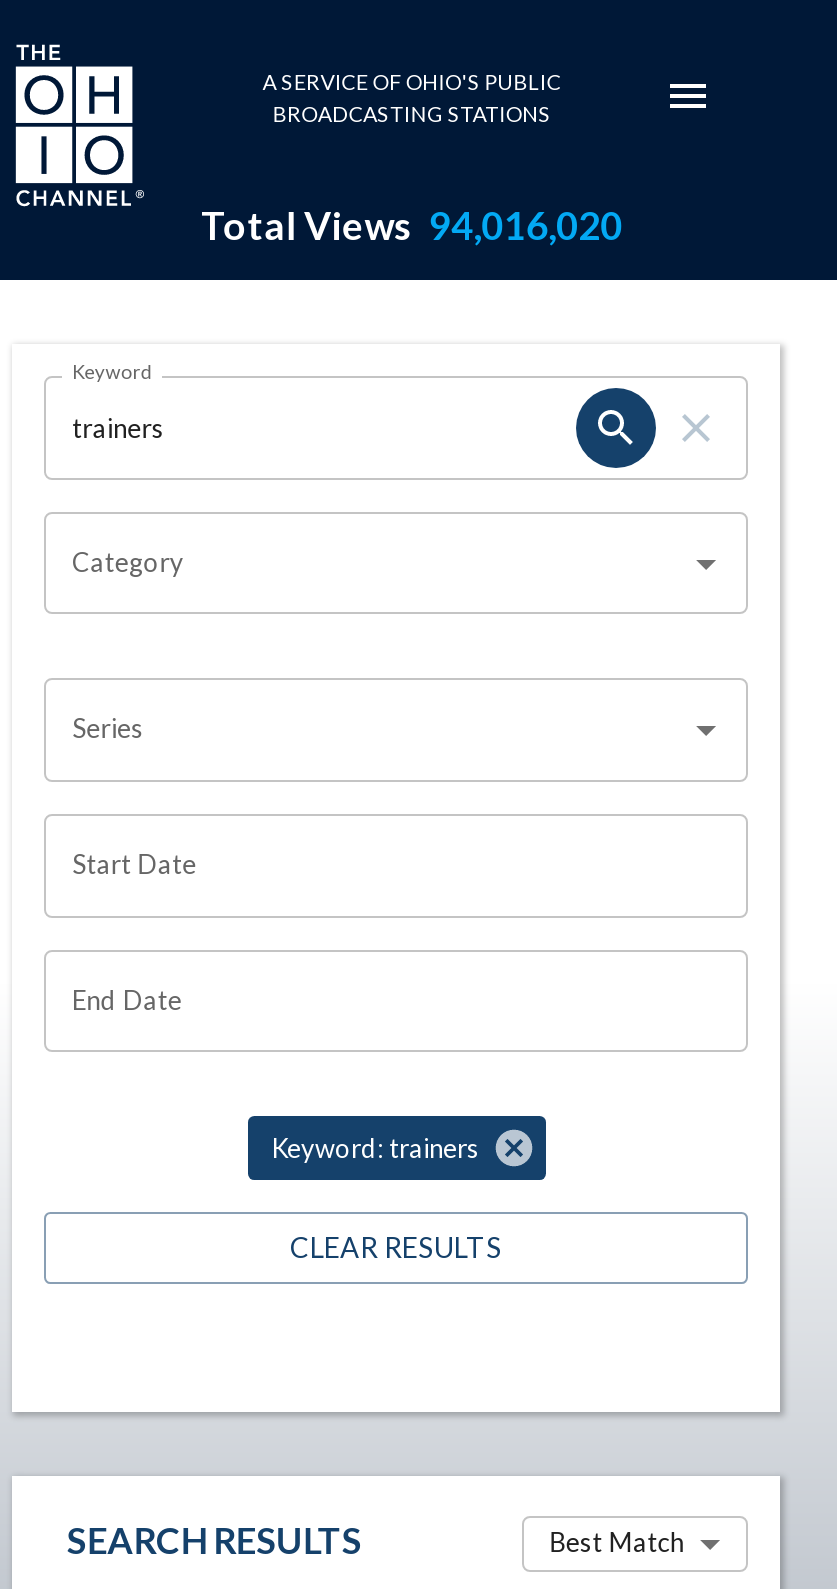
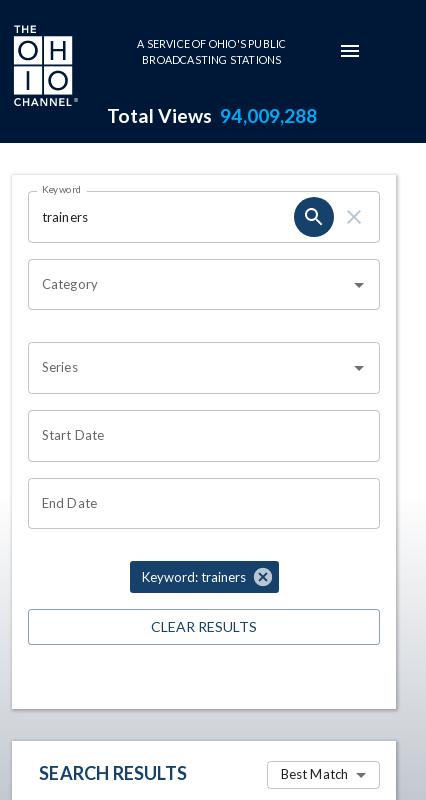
- Total Views 94,016,020
+ Total Views 94,009,288
